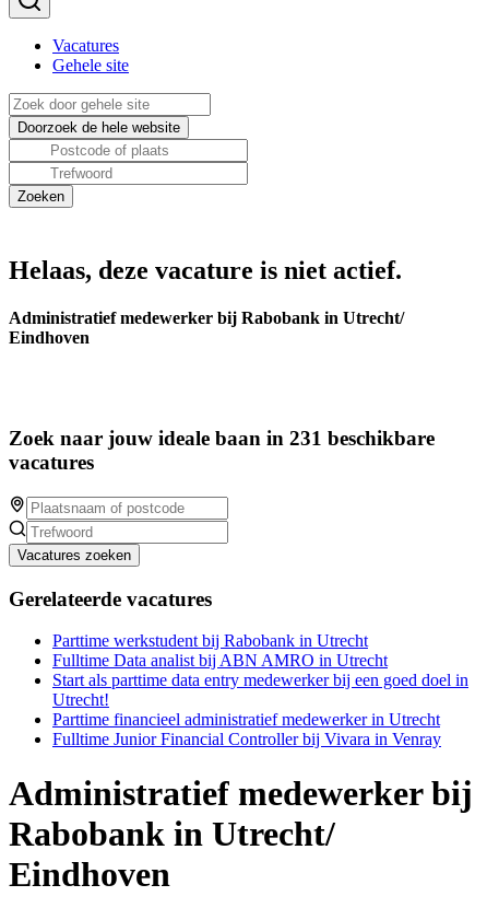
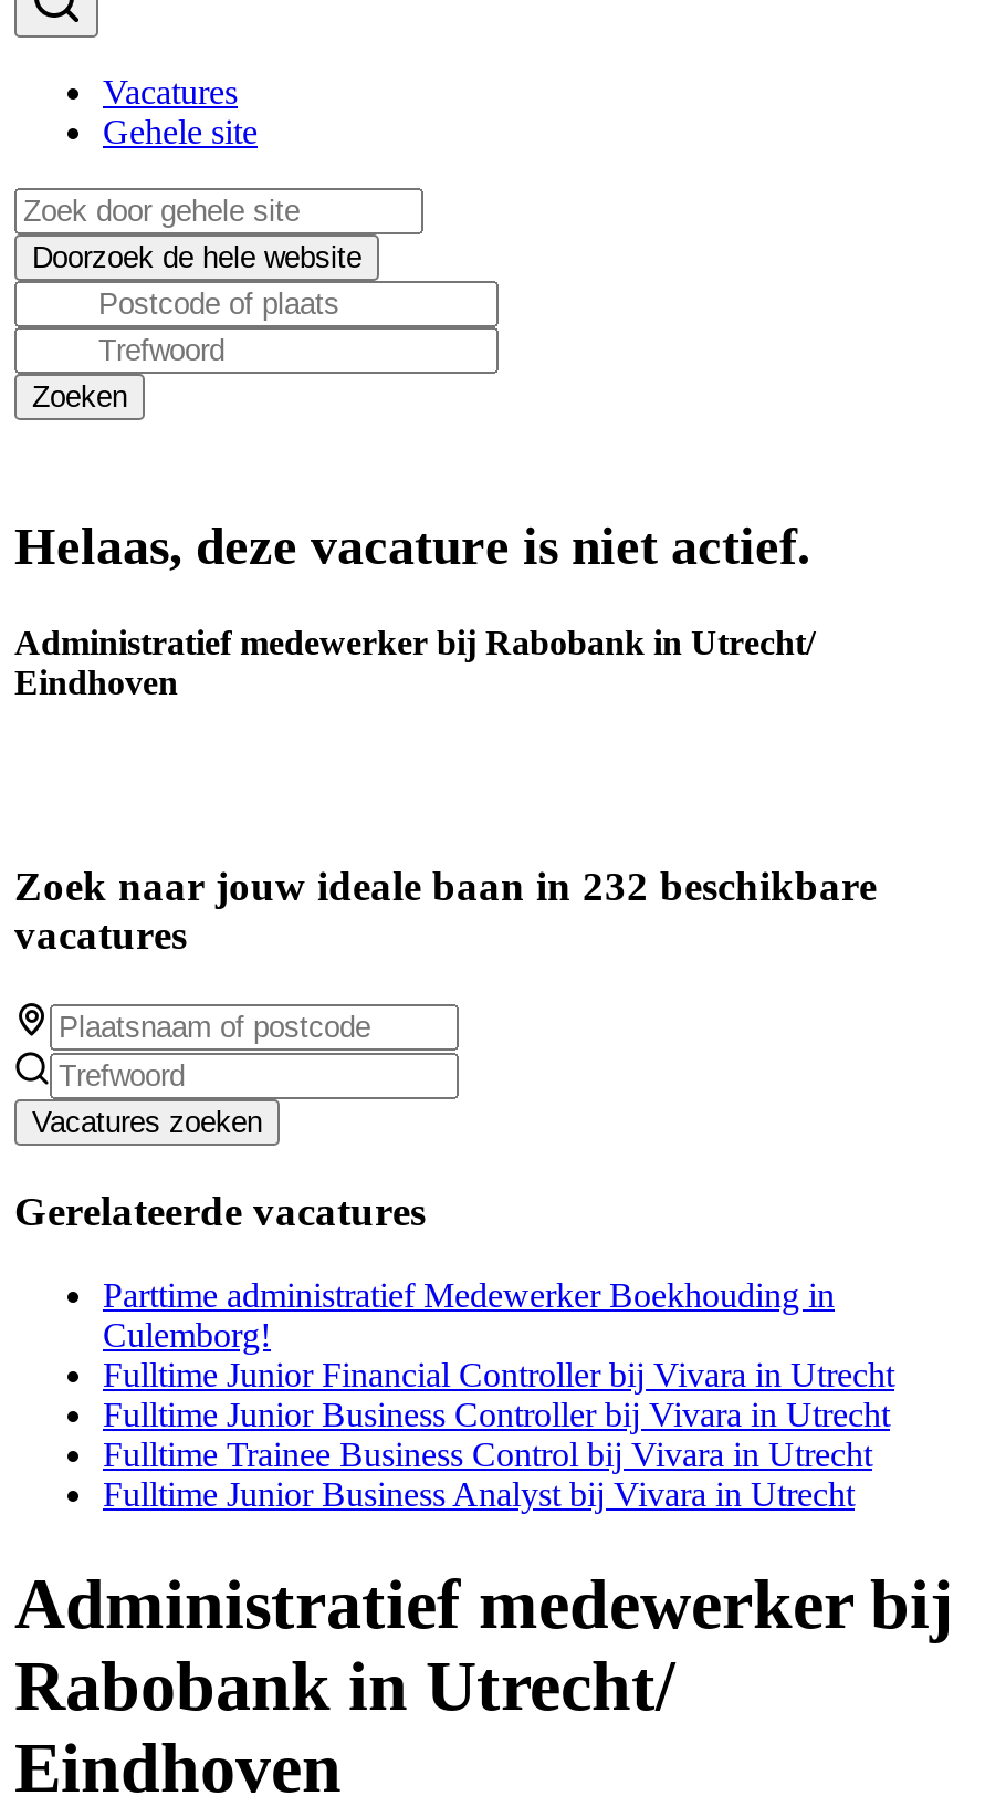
- Zoek naar jouw ideale baan in 231 beschikbare
+ Zoek naar jouw ideale baan in 232 beschikbare

- Parttime werkstudent bij Rabobank in Utrecht
- Fulltime Data analist bij ABN AMRO in Utrecht
- Start als parttime data entry medewerker bij een goed doel in
- Utrecht!
- Parttime financieel administratief medewerker in Utrecht
- Fulltime Junior Financial Controller bij Vivara in Venray
+ Parttime administratief Medewerker Boekhouding in
+ Culemborg!
+ Fulltime Junior Financial Controller bij Vivara in Utrecht
+ Fulltime Junior Business Controller bij Vivara in Utrecht
+ Fulltime Trainee Business Control bij Vivara in Utrecht
+ Fulltime Junior Business Analyst bij Vivara in Utrecht
